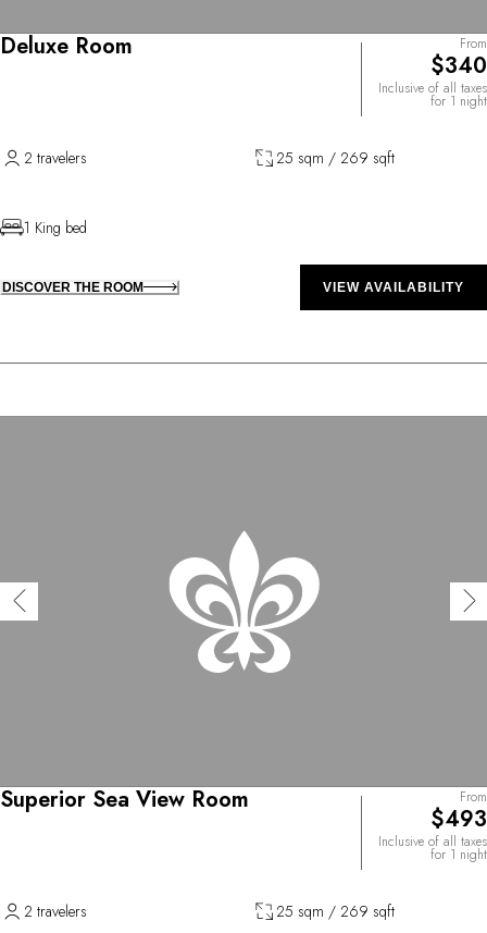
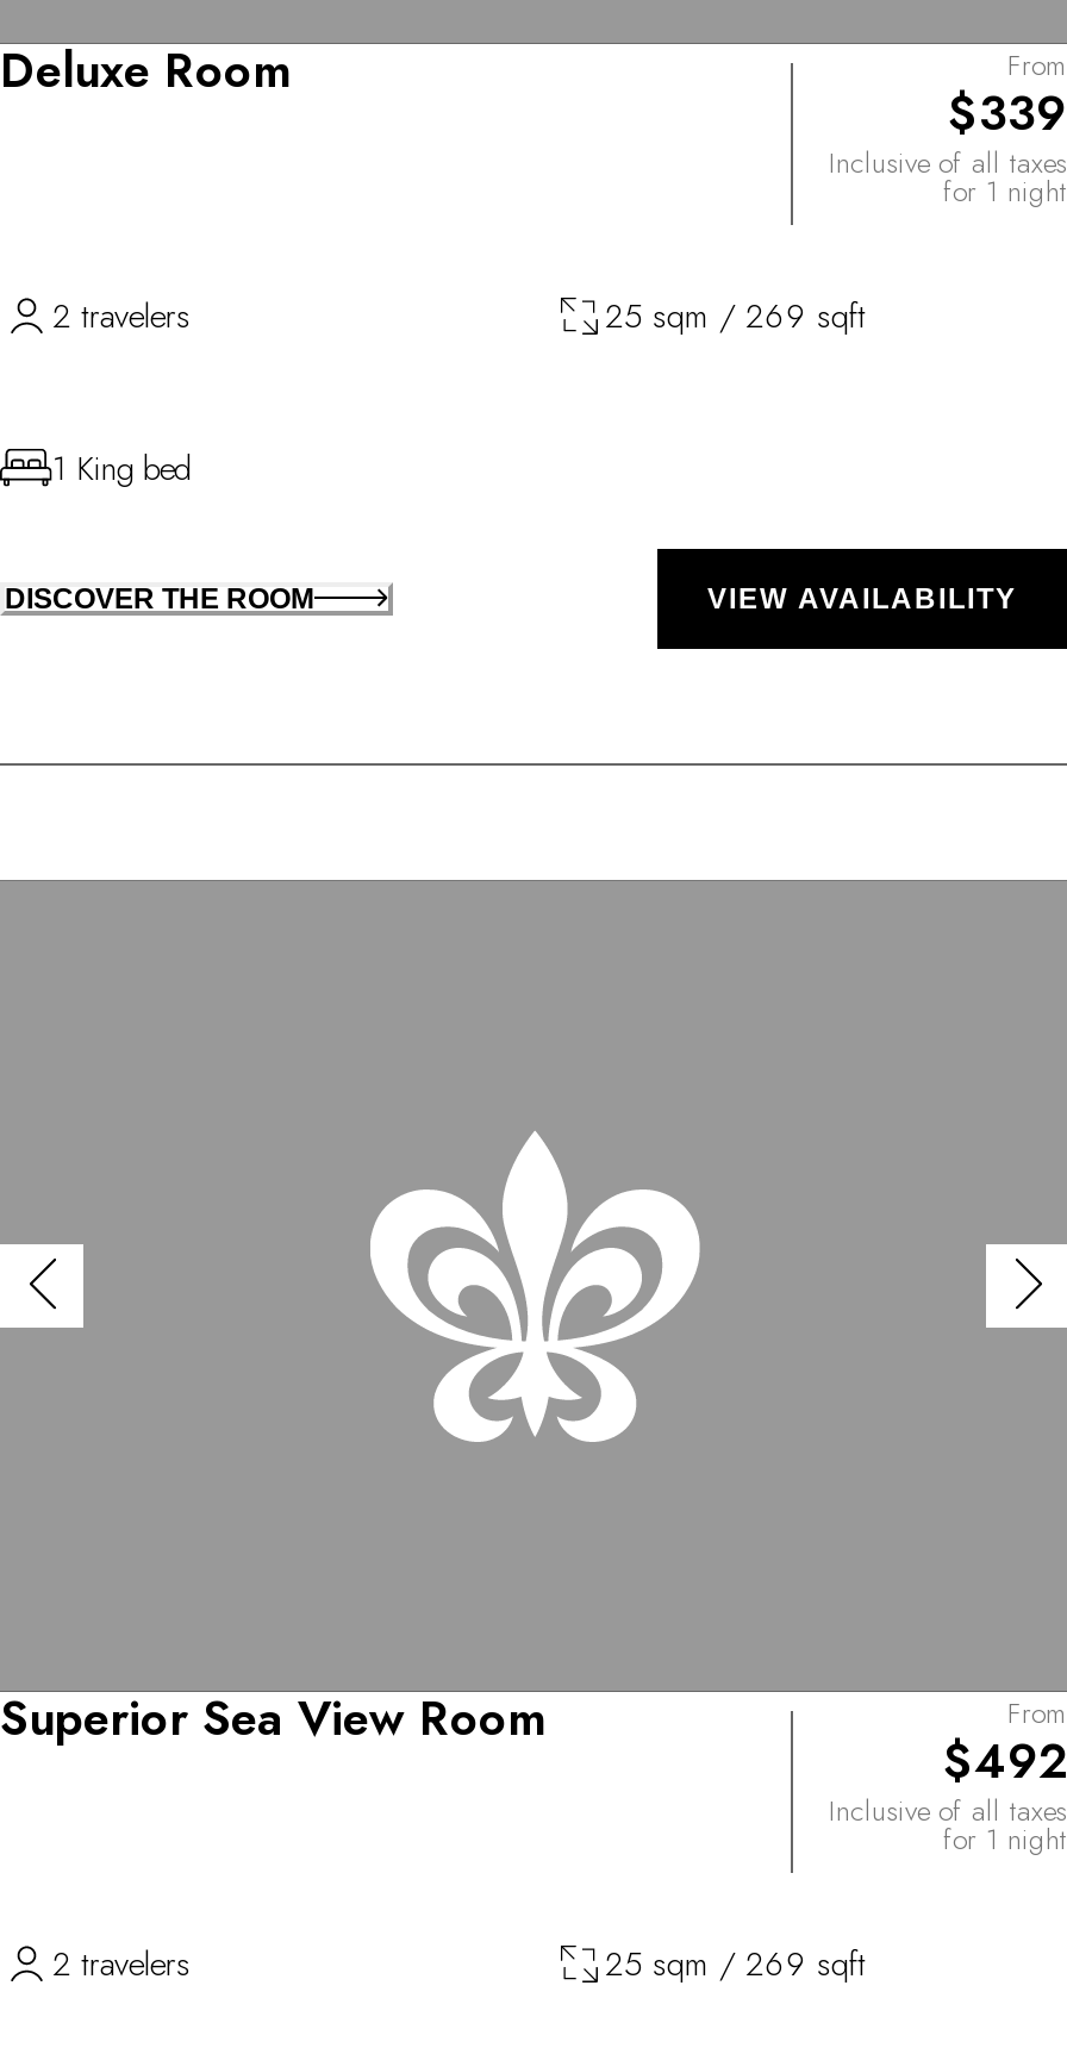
- $340
+ $339

- $493
+ $492
